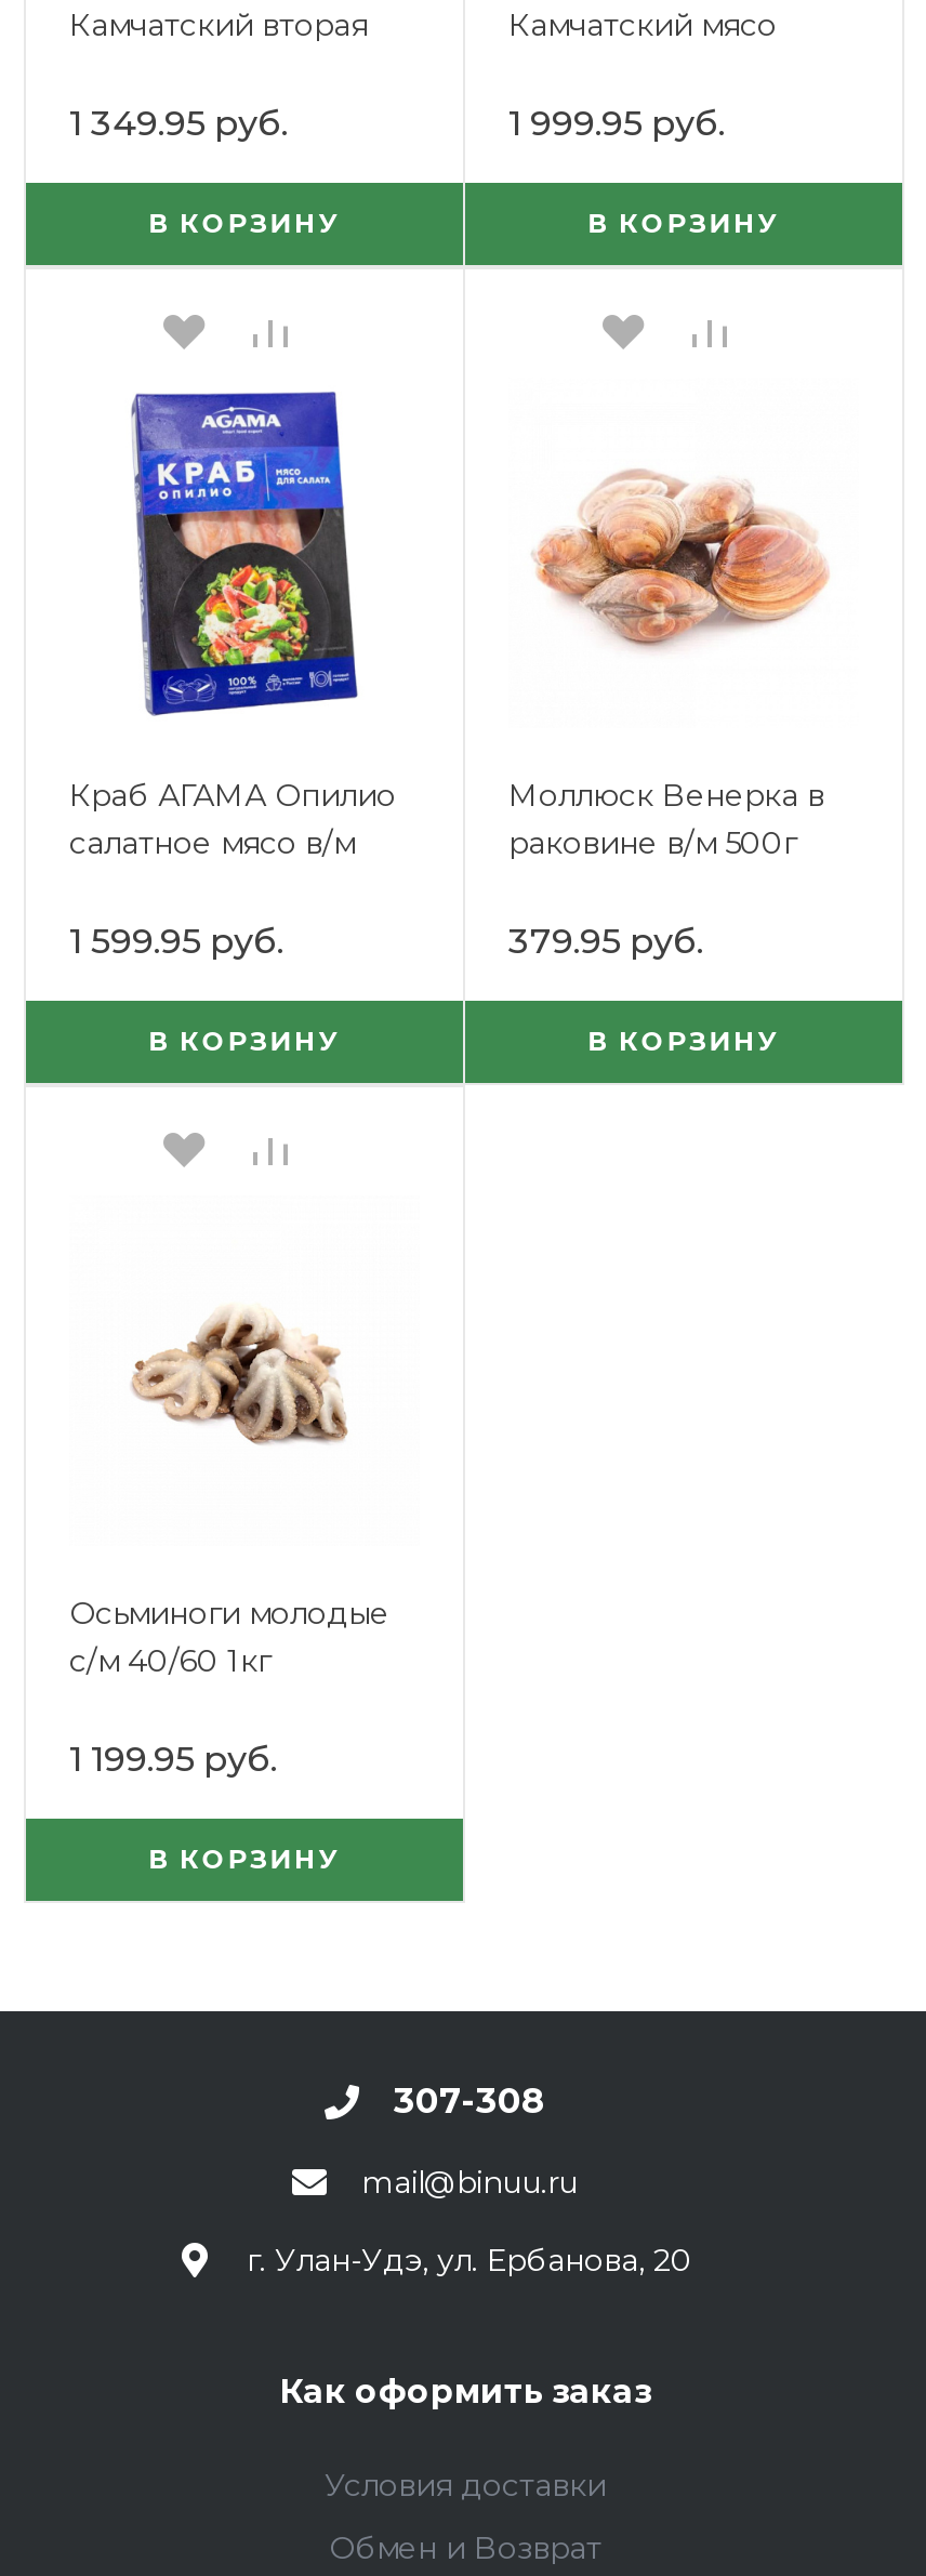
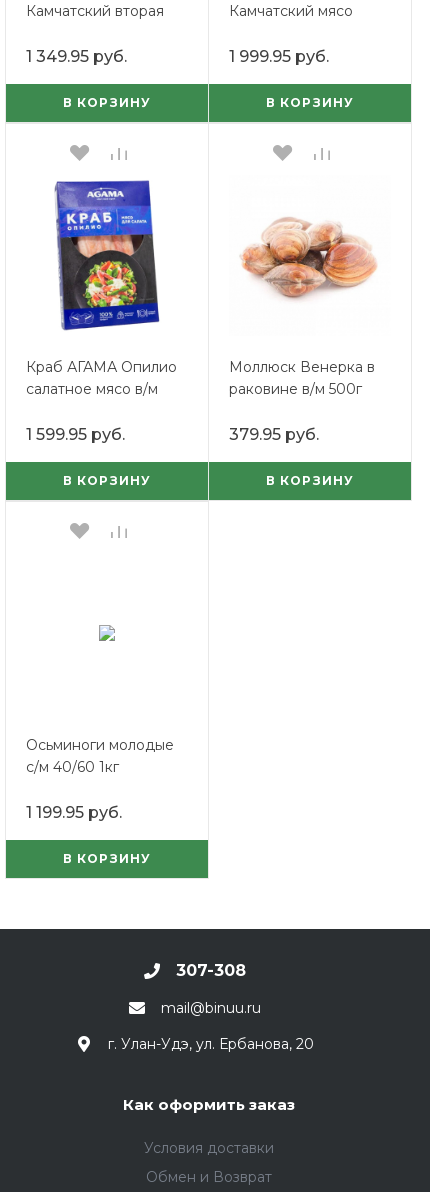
- [image]
